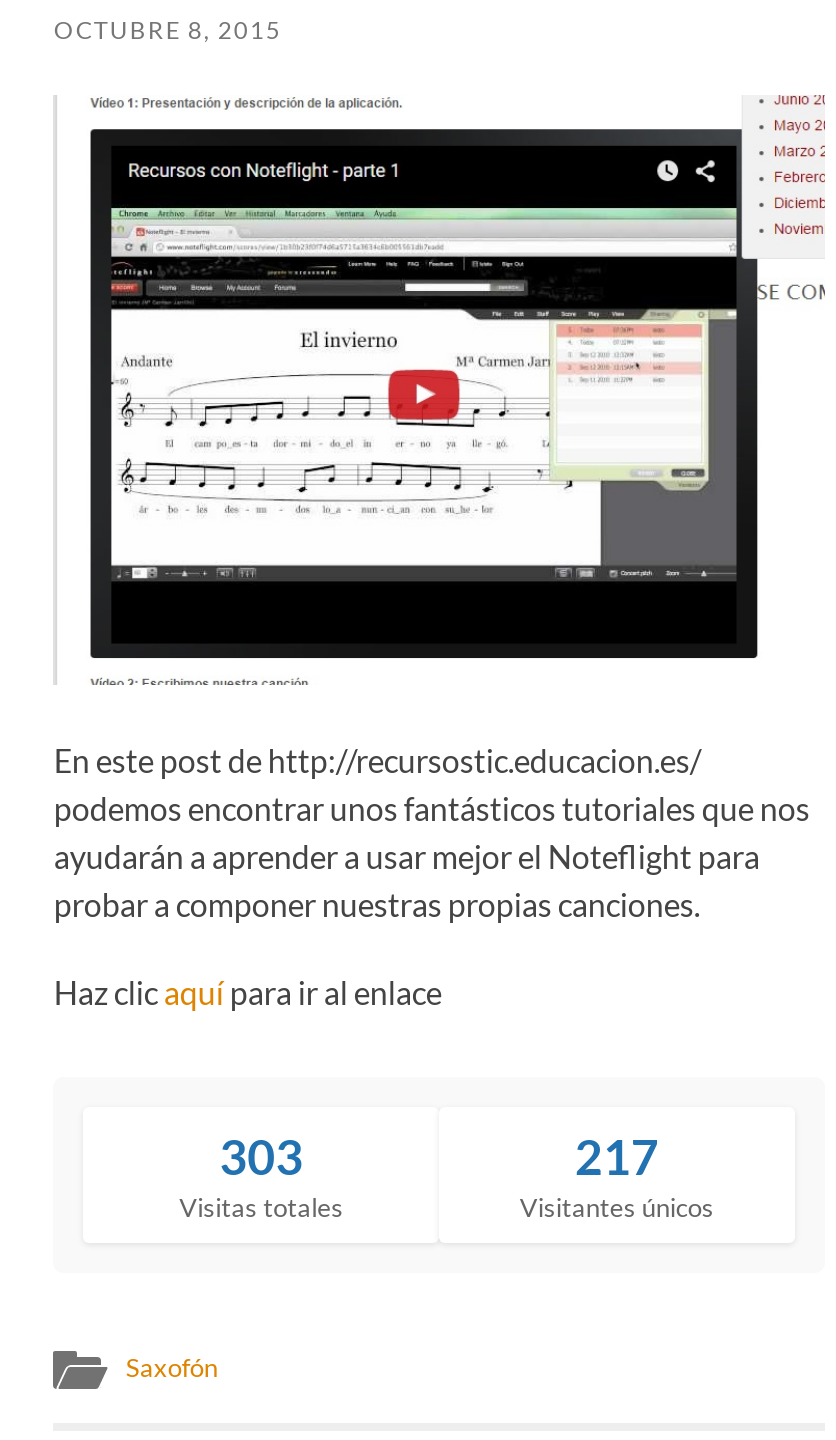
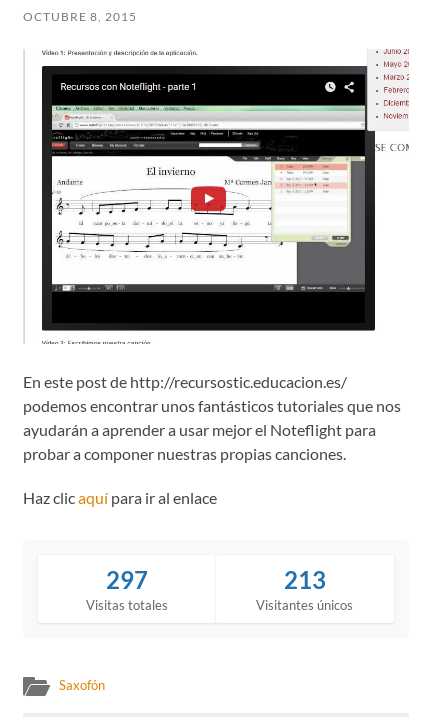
- 303
+ 297

- 217
+ 213
